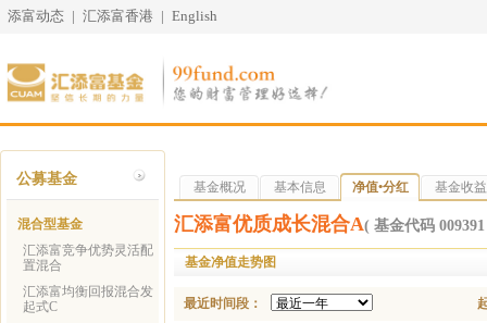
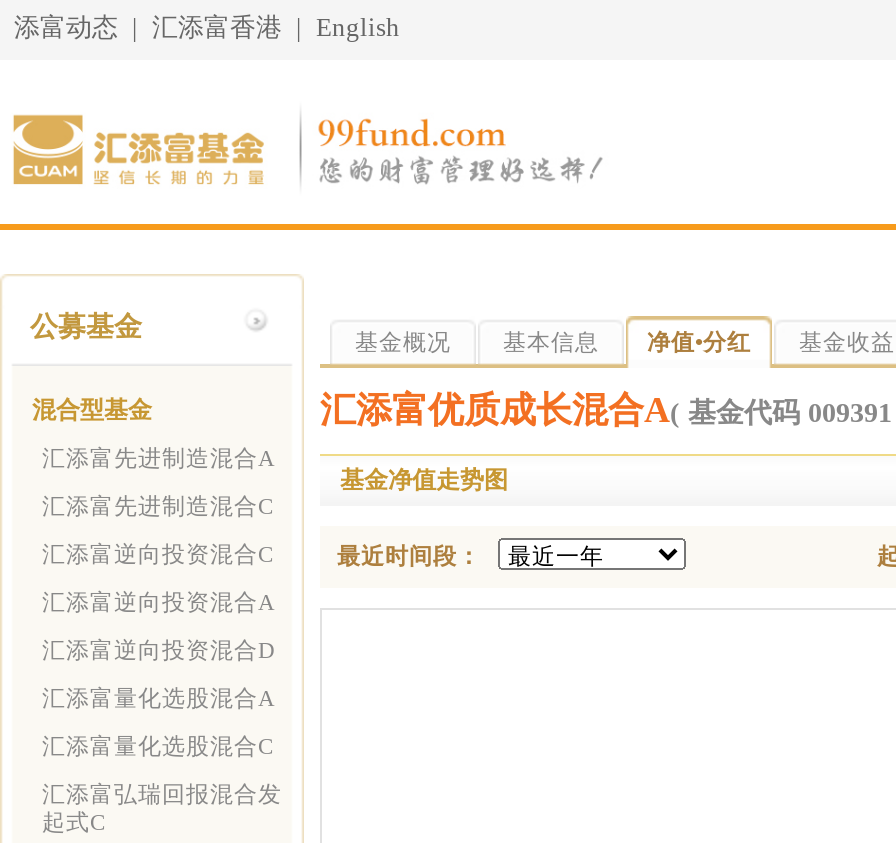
- 汇添富竞争优势灵活配
- 置混合
- 汇添富均衡回报混合发
+ 汇添富先进制造混合A
+ 汇添富先进制造混合C
+ 汇添富逆向投资混合C
+ 汇添富逆向投资混合A
+ 汇添富逆向投资混合D
+ 汇添富量化选股混合A
+ 汇添富量化选股混合C
+ 汇添富弘瑞回报混合发
